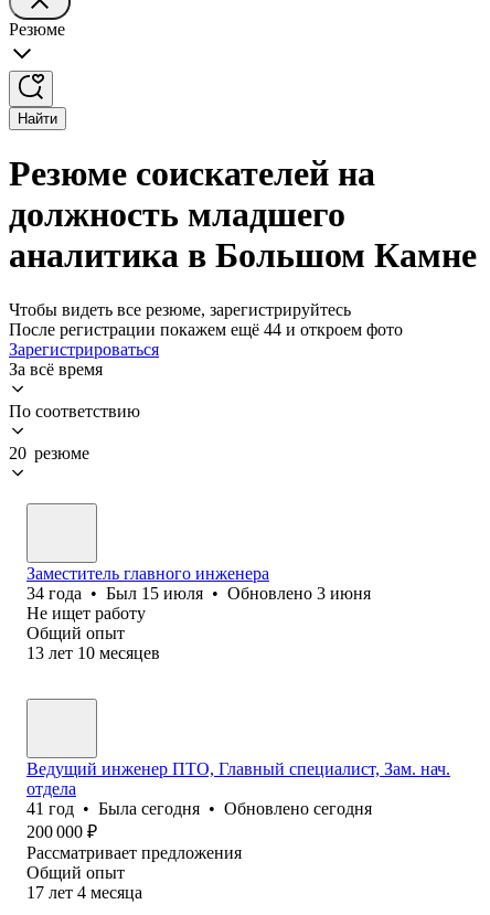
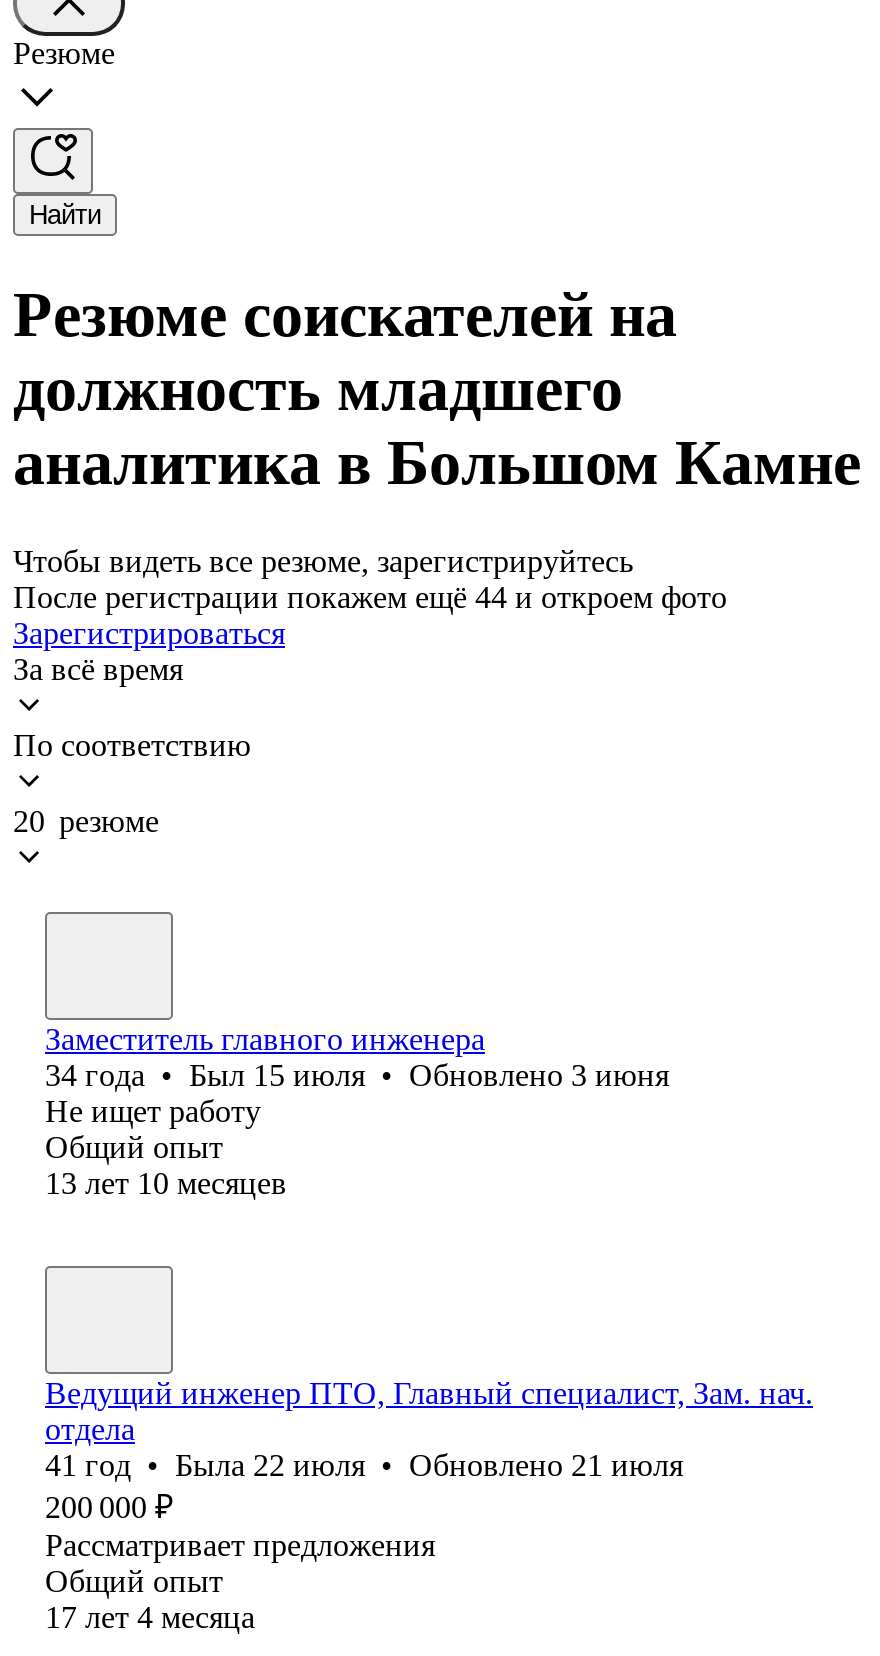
- 41 год • Была сегодня • Обновлено сегодня
+ 41 год • Была 22 июля • Обновлено 21 июля
